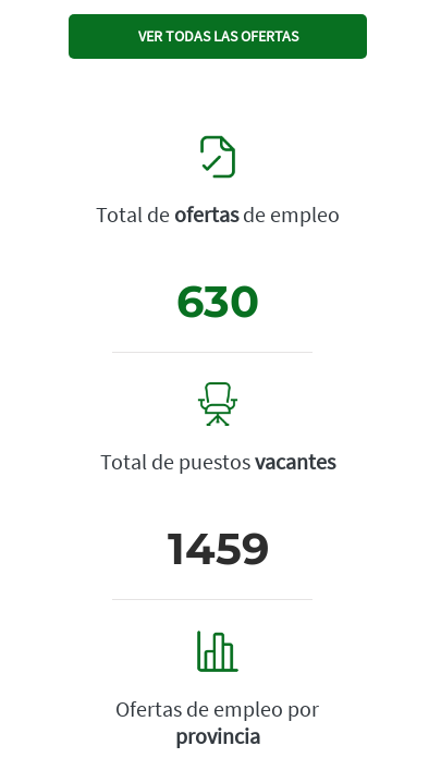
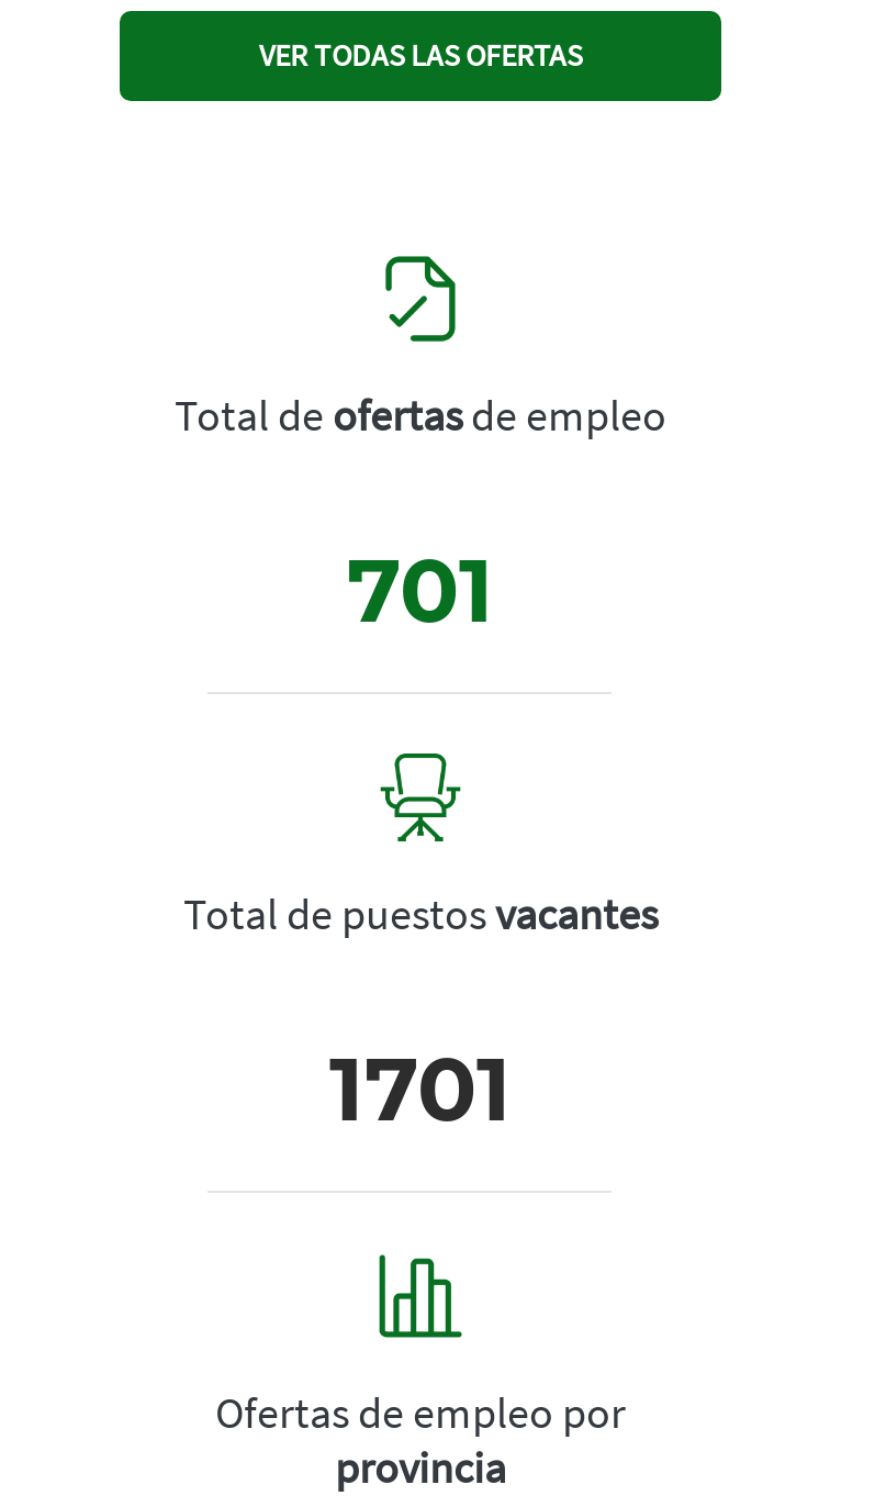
- 630
+ 701

- 1459
+ 1701
